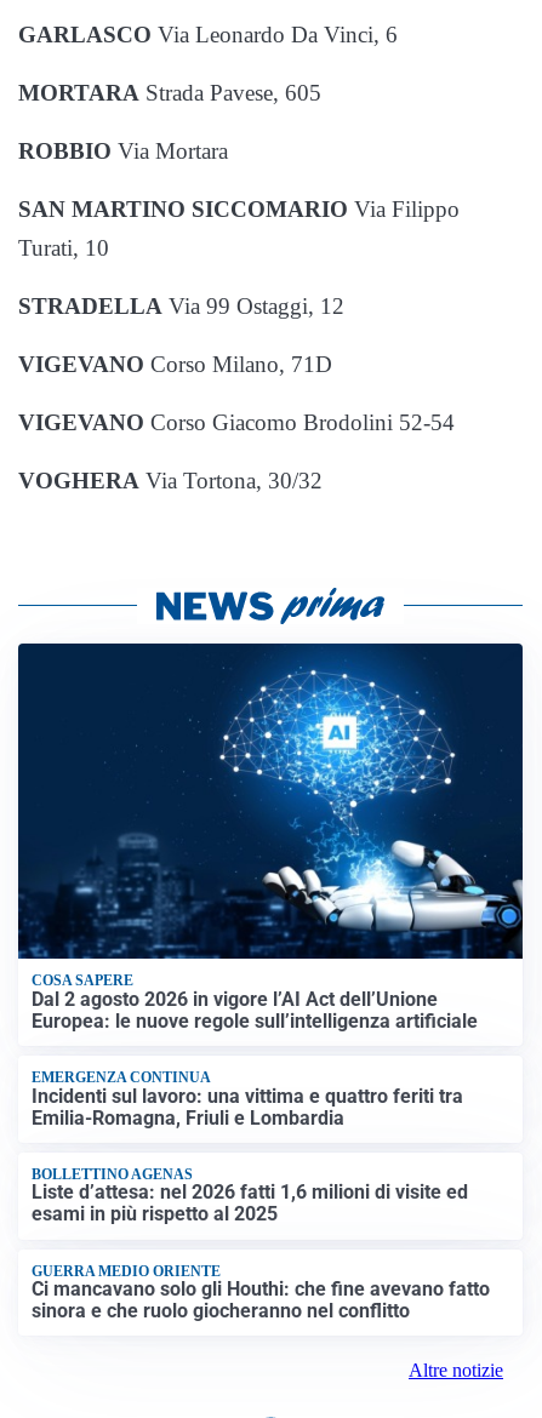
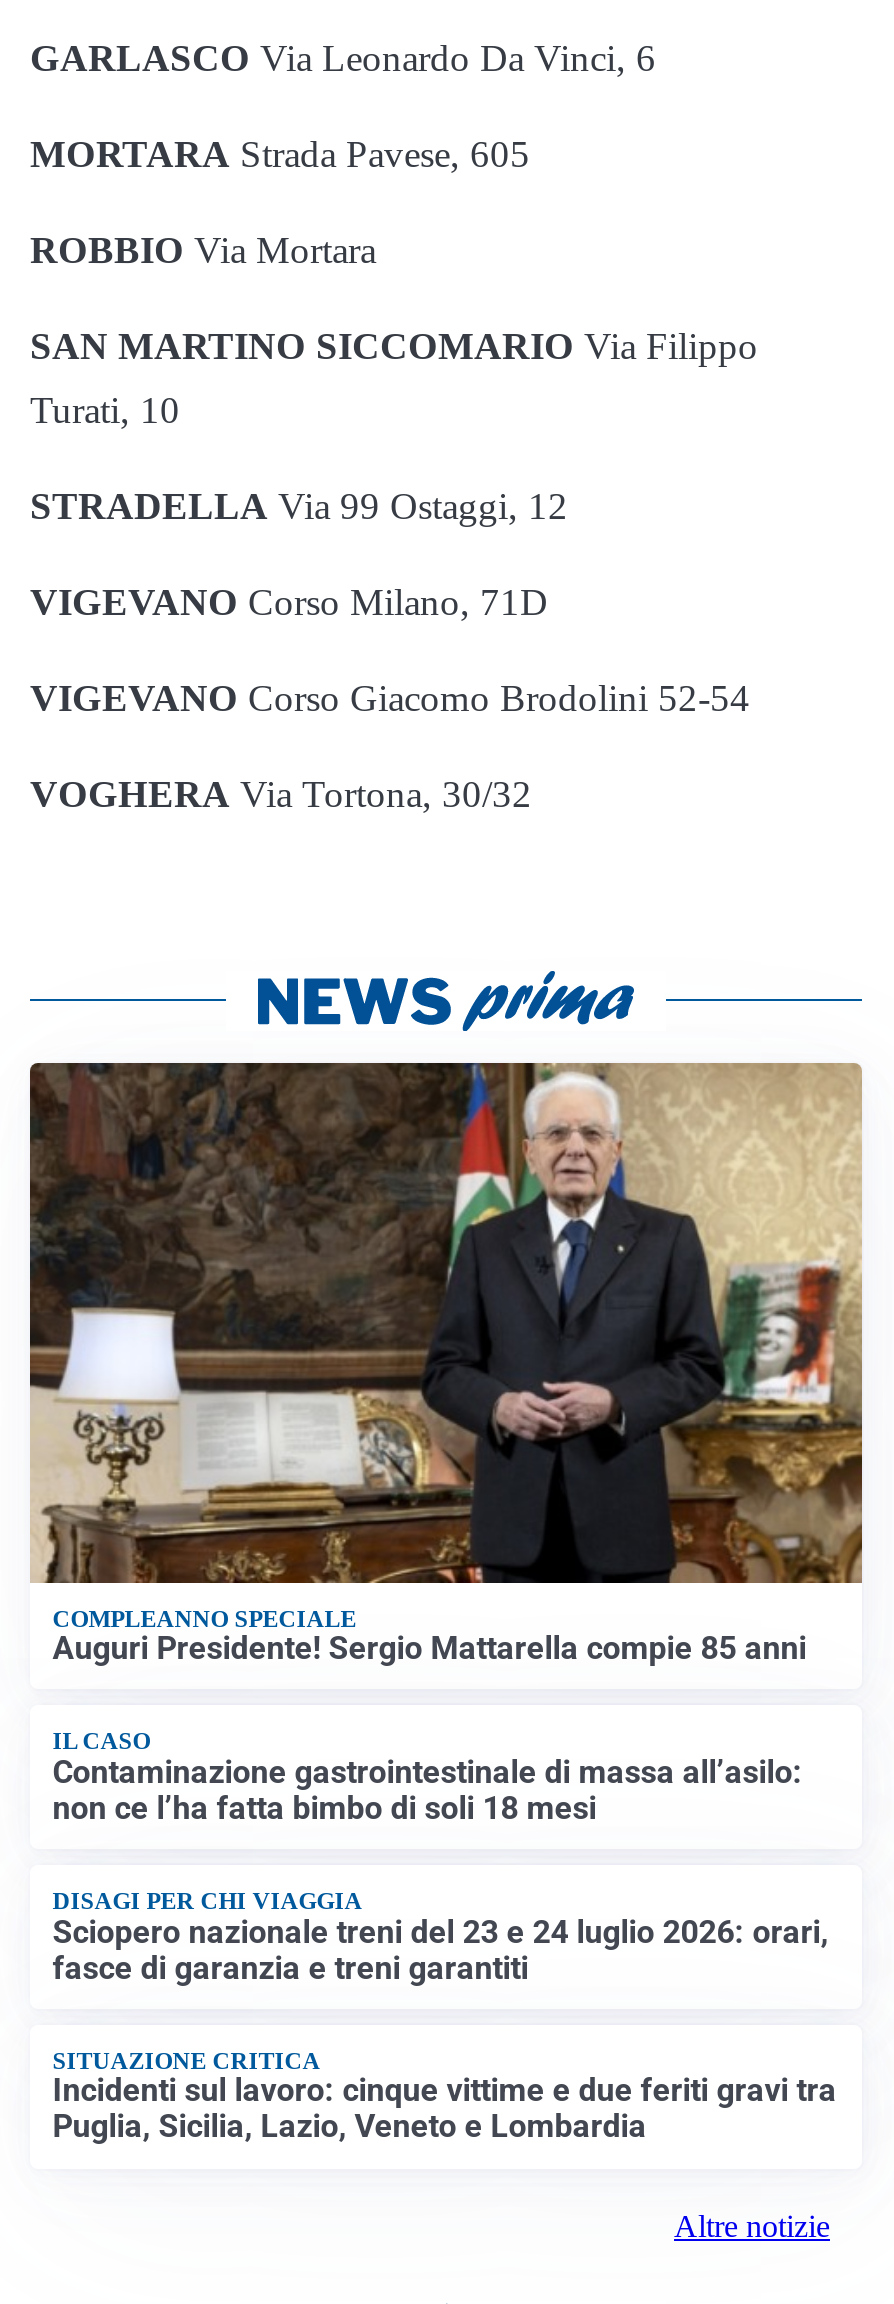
- [image]
- COSA SAPERE
- Dal 2 agosto 2026 in vigore l’AI Act dell’Unione
- Europea: le nuove regole sull’intelligenza artificiale
+ [image]
+ COMPLEANNO SPECIALE
+ Auguri Presidente! Sergio Mattarella compie 85 anni

- EMERGENZA CONTINUA
- Incidenti sul lavoro: una vittima e quattro feriti tra
- Emilia-Romagna, Friuli e Lombardia
+ IL CASO
+ Contaminazione gastrointestinale di massa all’asilo:
+ non ce l’ha fatta bimbo di soli 18 mesi

- BOLLETTINO AGENAS
- Liste d’attesa: nel 2026 fatti 1,6 milioni di visite ed
- esami in più rispetto al 2025
+ DISAGI PER CHI VIAGGIA
+ Sciopero nazionale treni del 23 e 24 luglio 2026: orari,
+ fasce di garanzia e treni garantiti

- GUERRA MEDIO ORIENTE
- Ci mancavano solo gli Houthi: che fine avevano fatto
- sinora e che ruolo giocheranno nel conflitto
+ SITUAZIONE CRITICA
+ Incidenti sul lavoro: cinque vittime e due feriti gravi tra
+ Puglia, Sicilia, Lazio, Veneto e Lombardia
